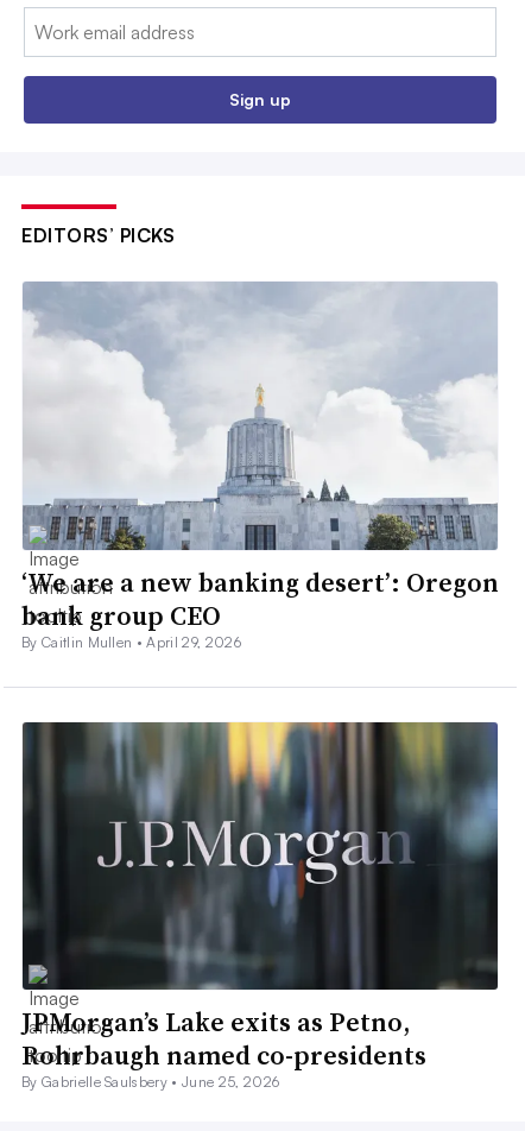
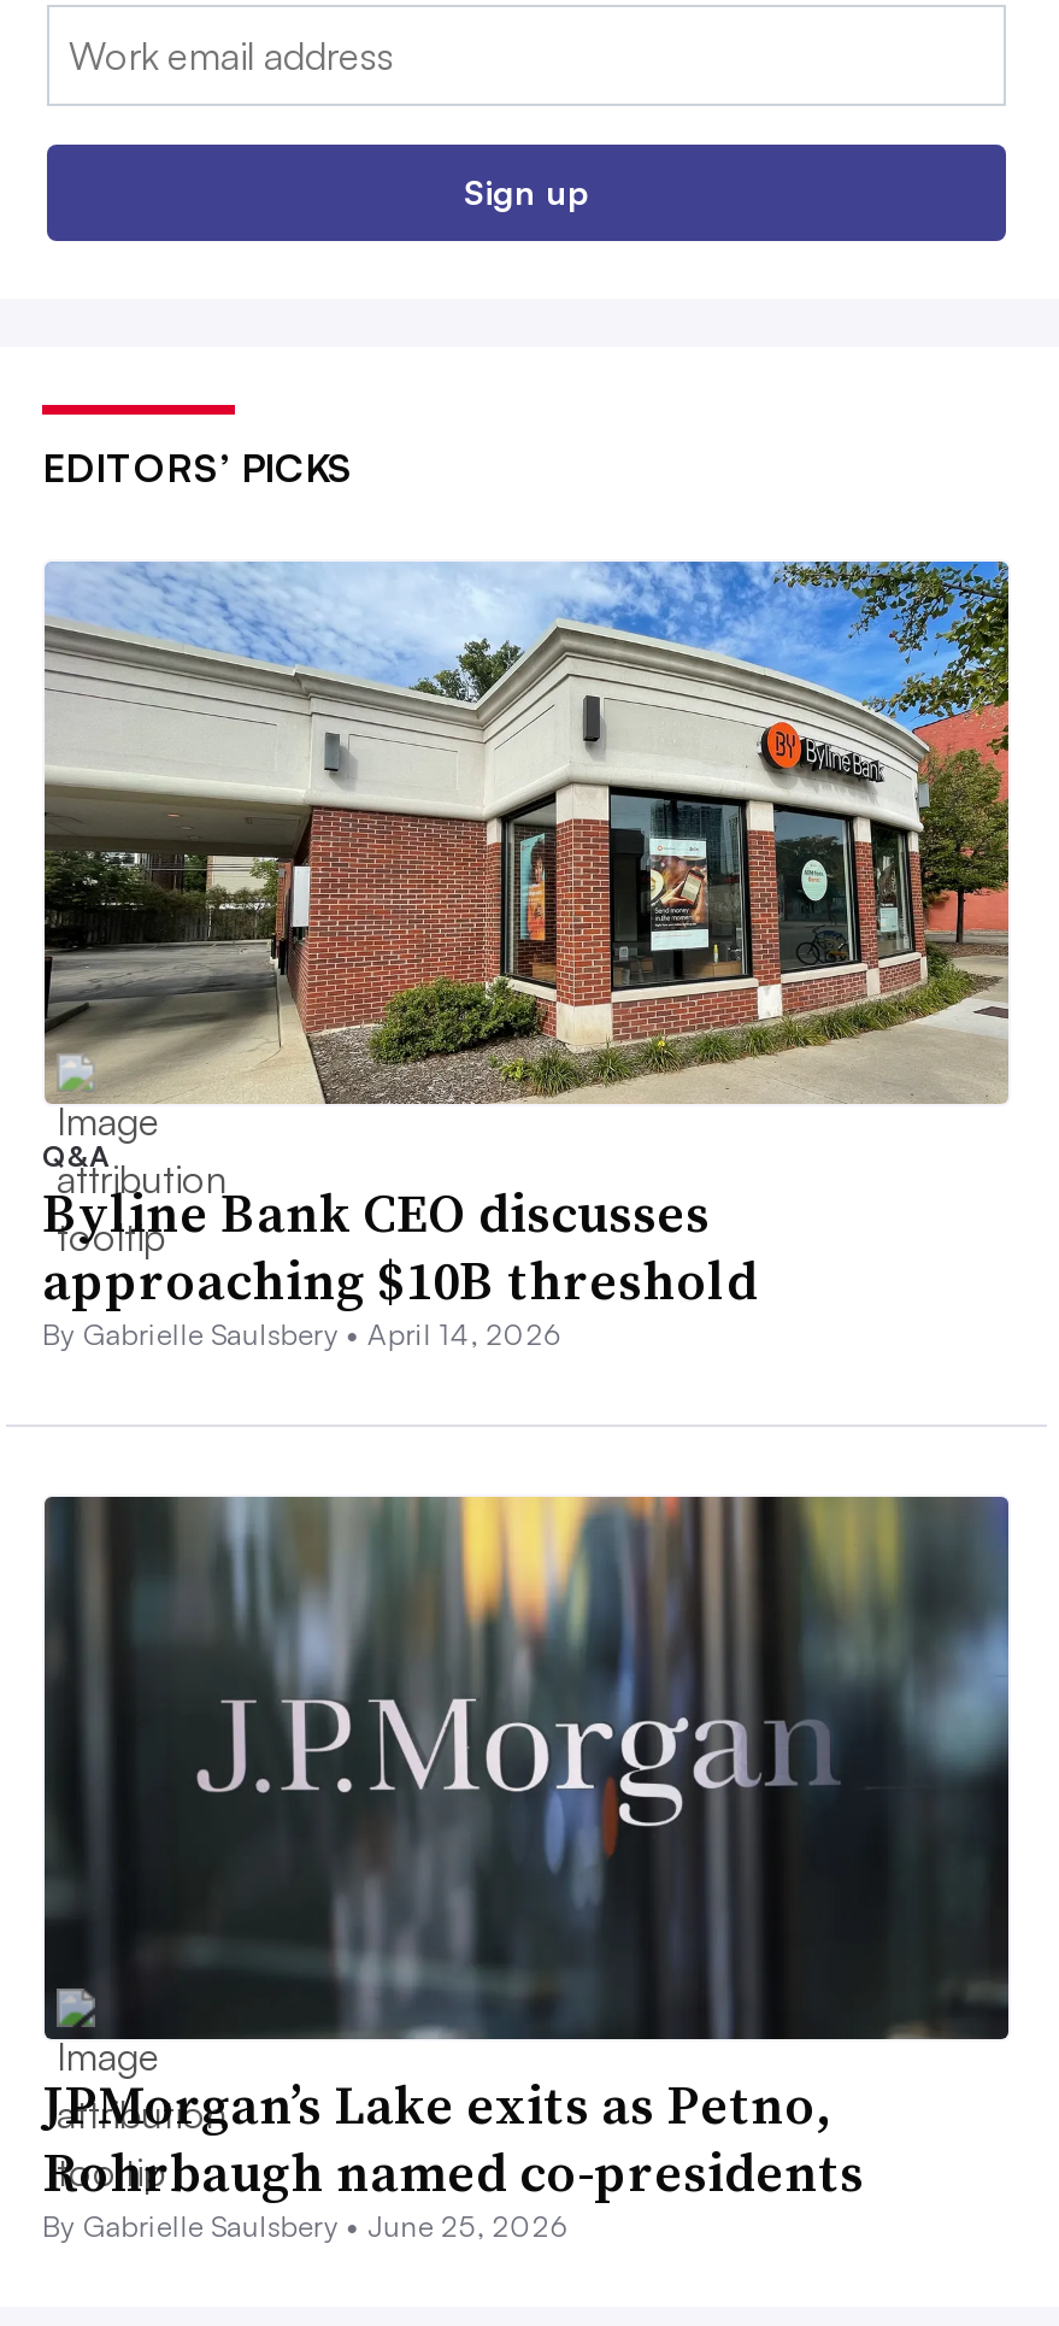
- [image]
- ‘We are a new banking desert’: Oregon
- bank group CEO
- By Caitlin Mullen • April 29, 2026
+ [image]
+ Q&A
+ Byline Bank CEO discusses
+ approaching $10B threshold
+ By Gabrielle Saulsbery • April 14, 2026
